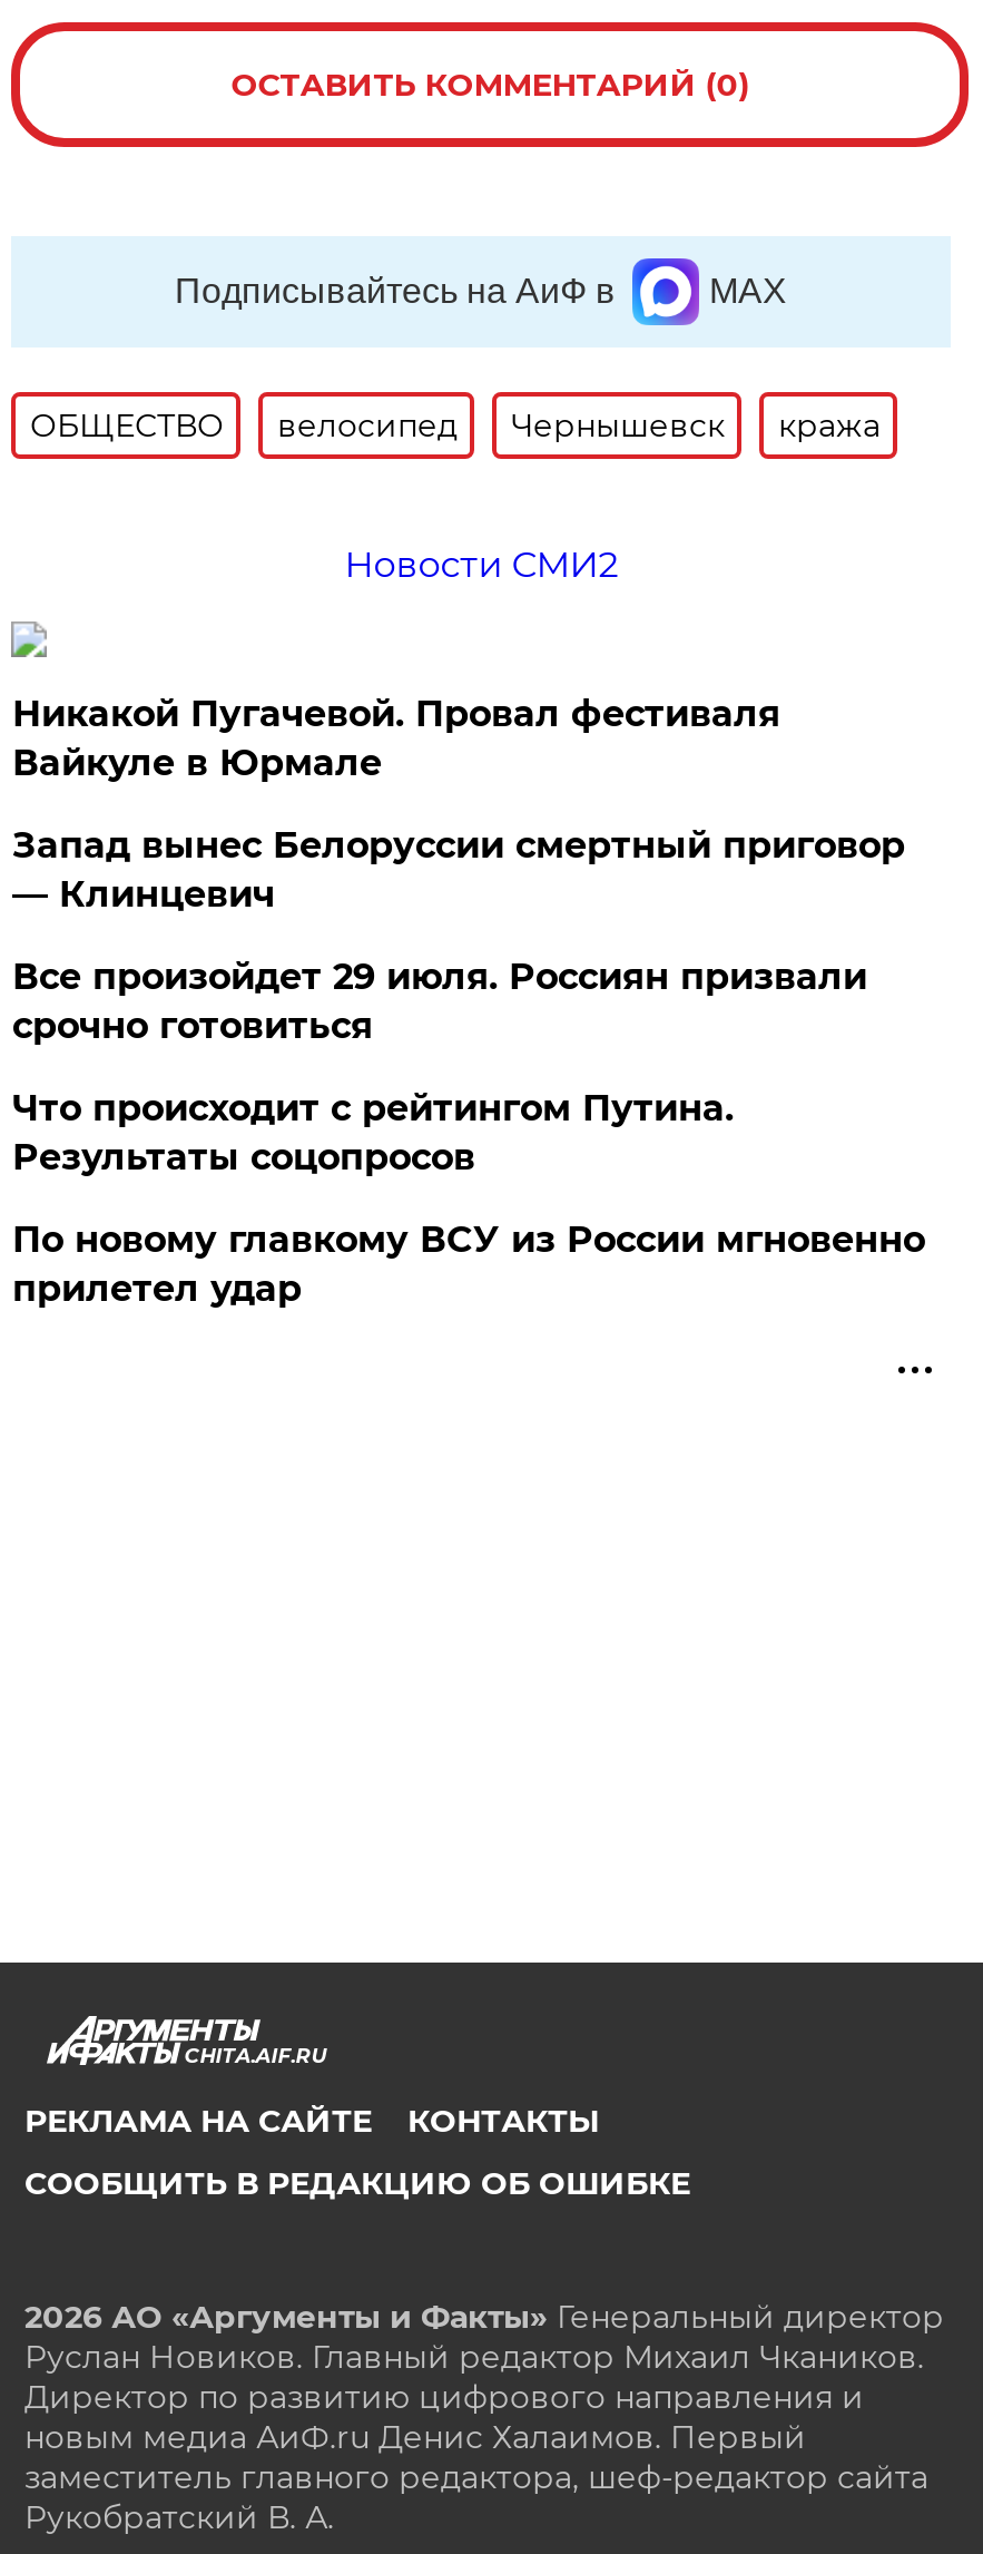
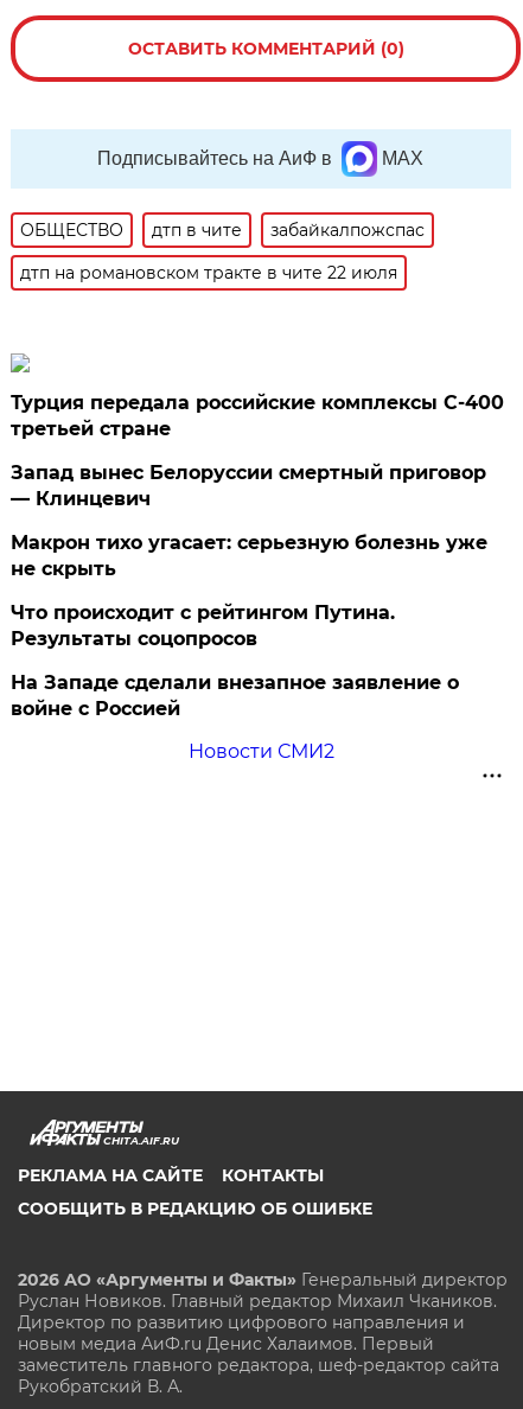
- велосипед
- Чернышевск
- кража
+ дтп в чите
+ забайкалпожспас

- Новости СМИ2
+ дтп на романовском тракте в чите 22 июля

- Никакой Пугачевой. Провал фестиваля
- Вайкуле в Юрмале
+ Турция передала российские комплексы С-400
+ третьей стране

- Все произойдет 29 июля. Россиян призвали
- срочно готовиться
+ Макрон тихо угасает: серьезную болезнь уже
+ не скрыть

- По новому главкому ВСУ из России мгновенно
- прилетел удар
+ На Западе сделали внезапное заявление о
+ войне с Россией
+ Новости СМИ2
